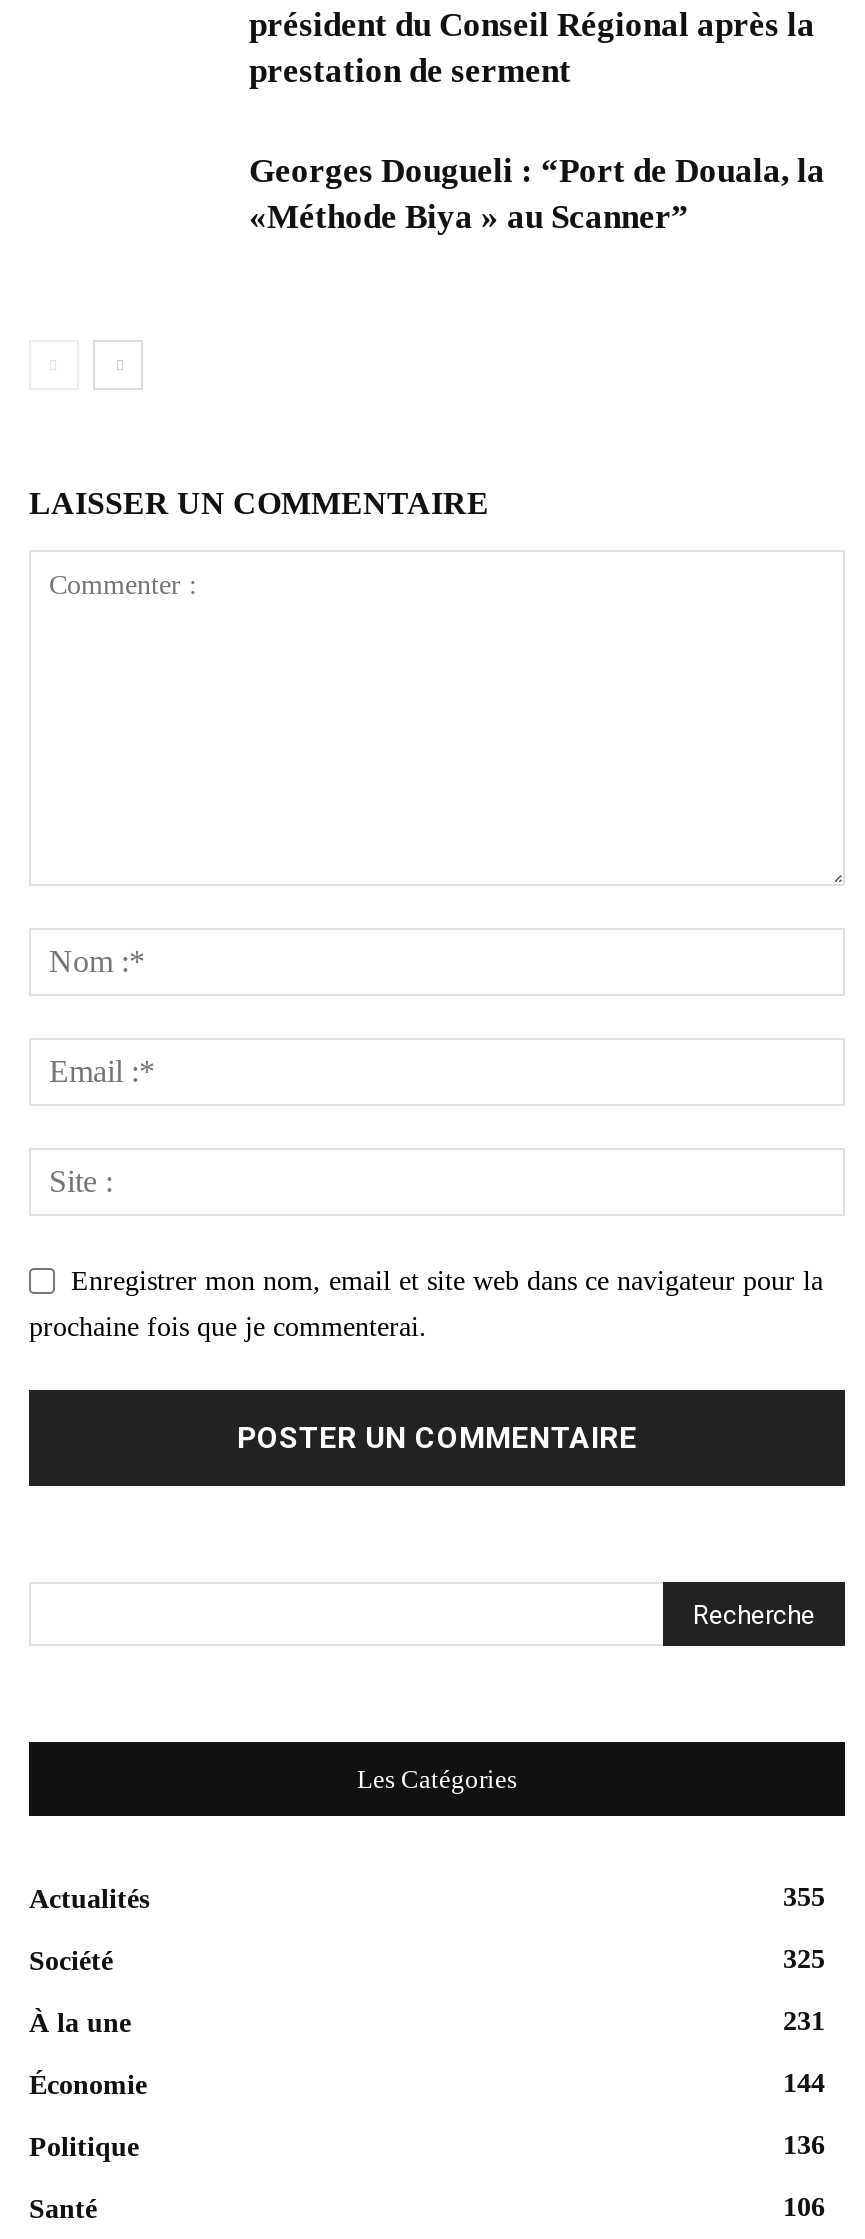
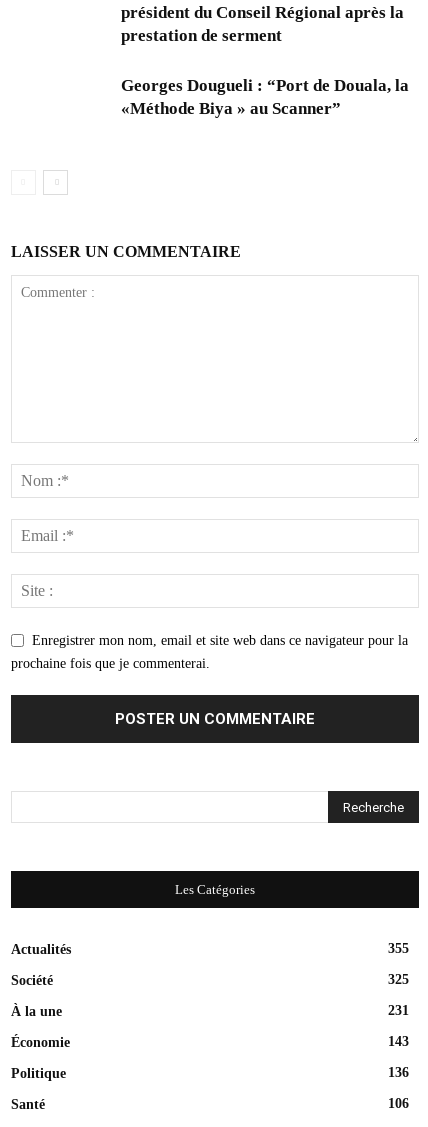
- 144
+ 143
